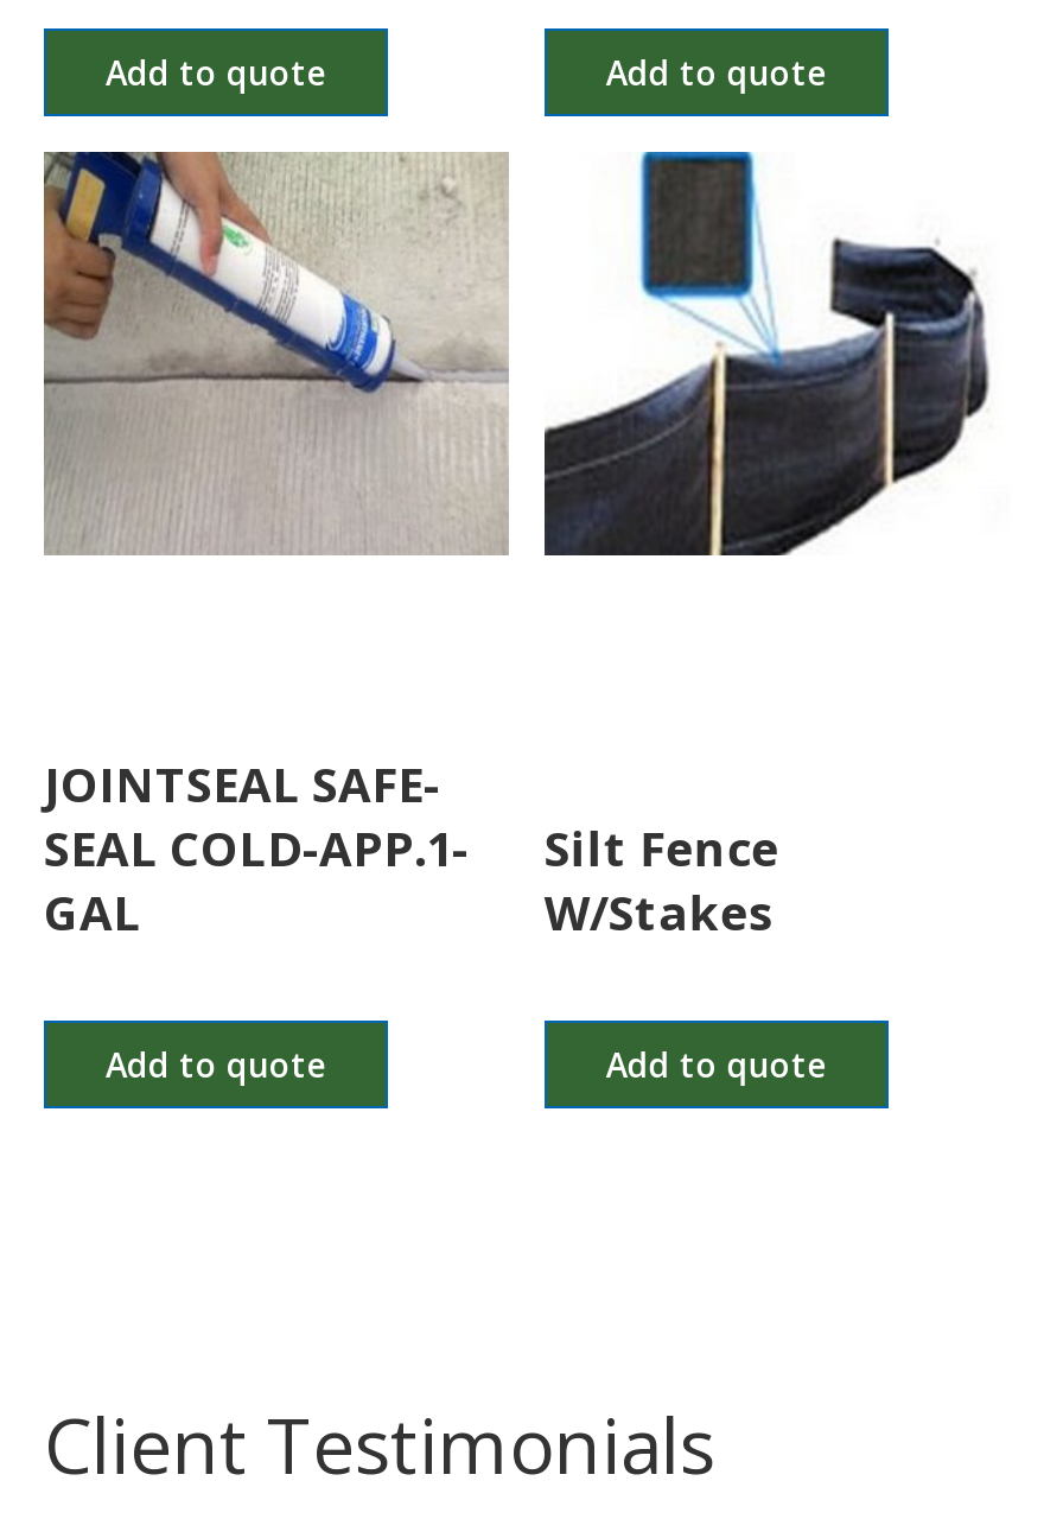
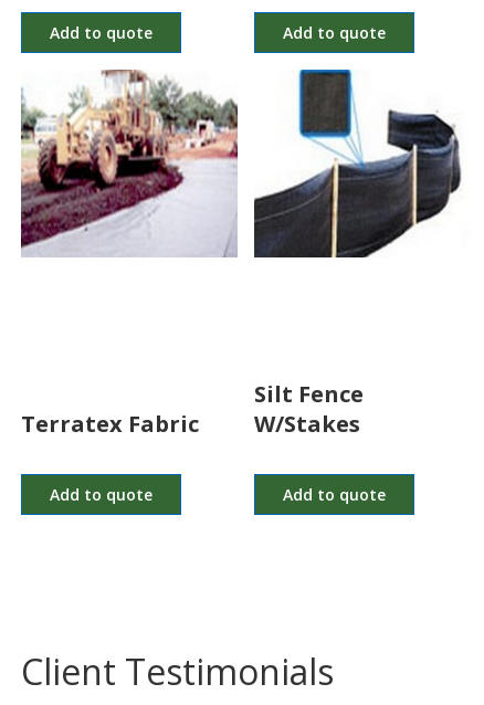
- [image]
+ [image]

- JOINTSEAL SAFE-
- SEAL COLD-APP.1-
- GAL
+ Terratex Fabric
